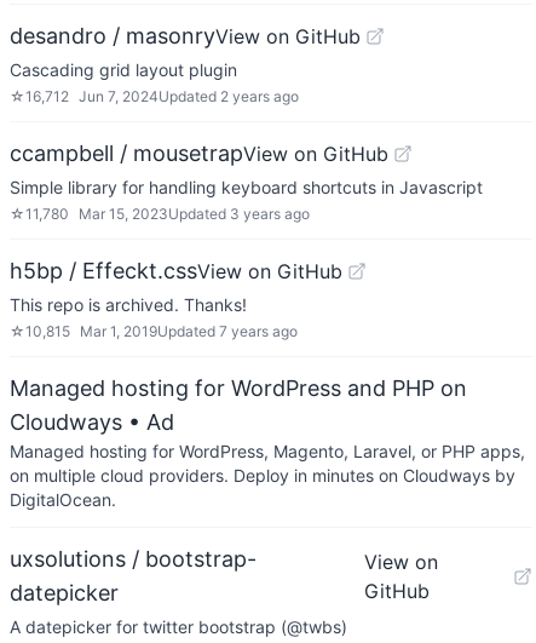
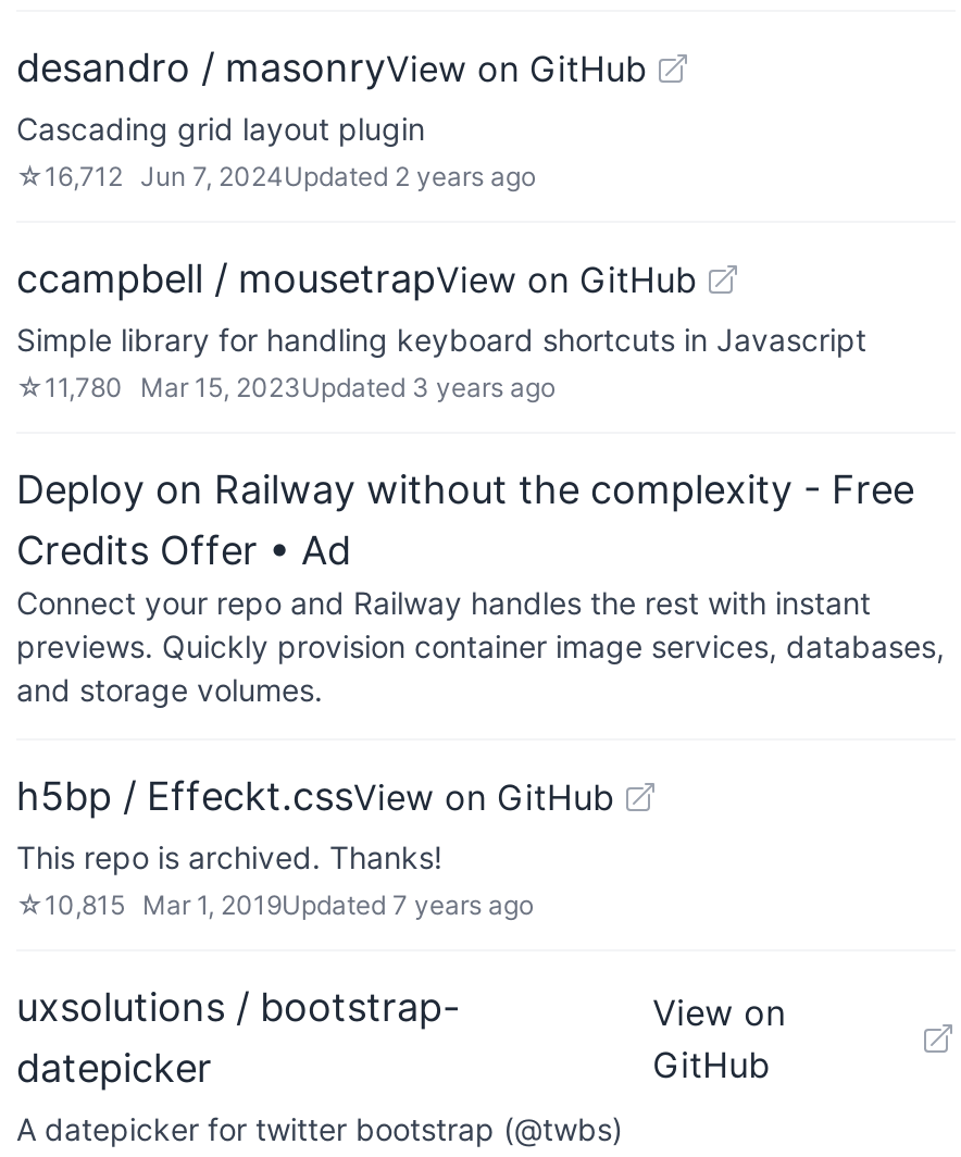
+ Deploy on Railway without the complexity - Free
+ Credits Offer • Ad
+ Connect your repo and Railway handles the rest with instant
+ previews. Quickly provision container image services, databases,
+ and storage volumes.

moved down: h5bp / Effeckt.cssView on GitHub | This repo is archived. Thanks!

- Managed hosting for WordPress and PHP on
- Cloudways • Ad
- Managed hosting for WordPress, Magento, Laravel, or PHP apps,
- on multiple cloud providers. Deploy in minutes on Cloudways by
- DigitalOcean.
